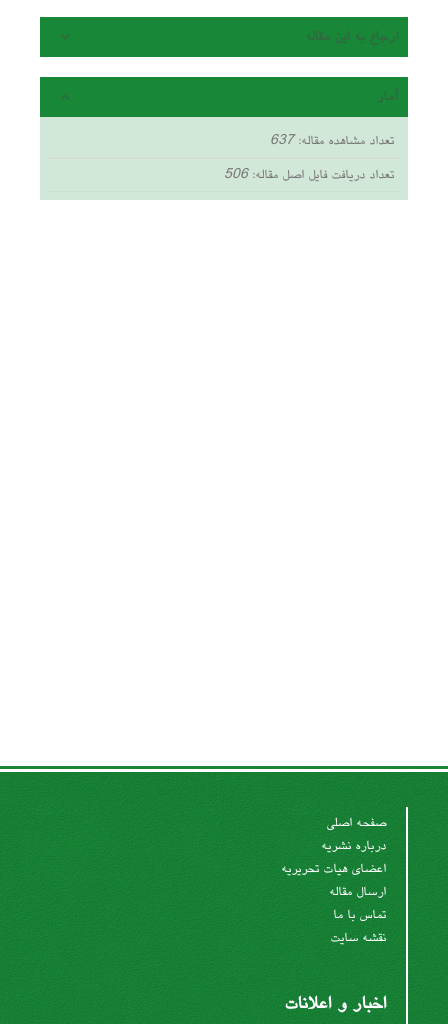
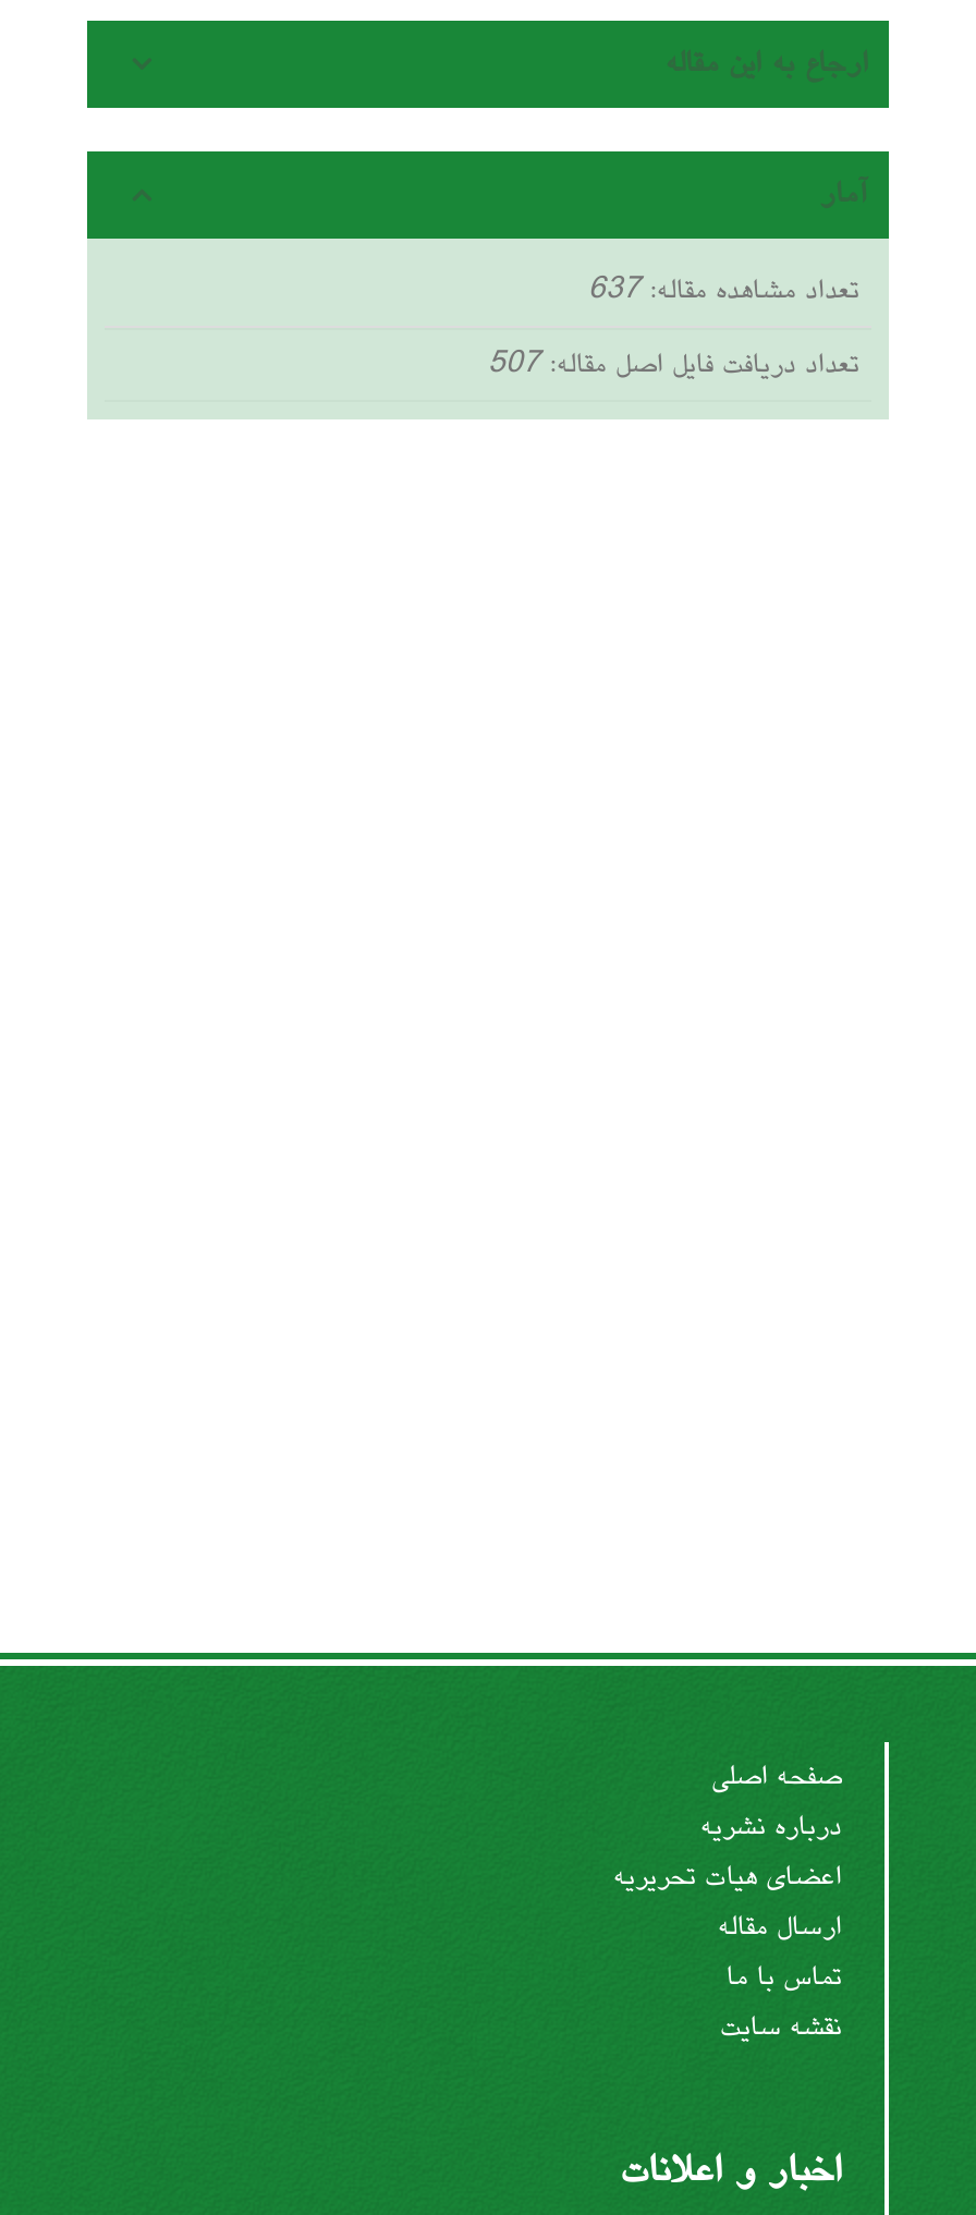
- تعداد دریافت فایل اصل مقاله: 506
+ تعداد دریافت فایل اصل مقاله: 507
